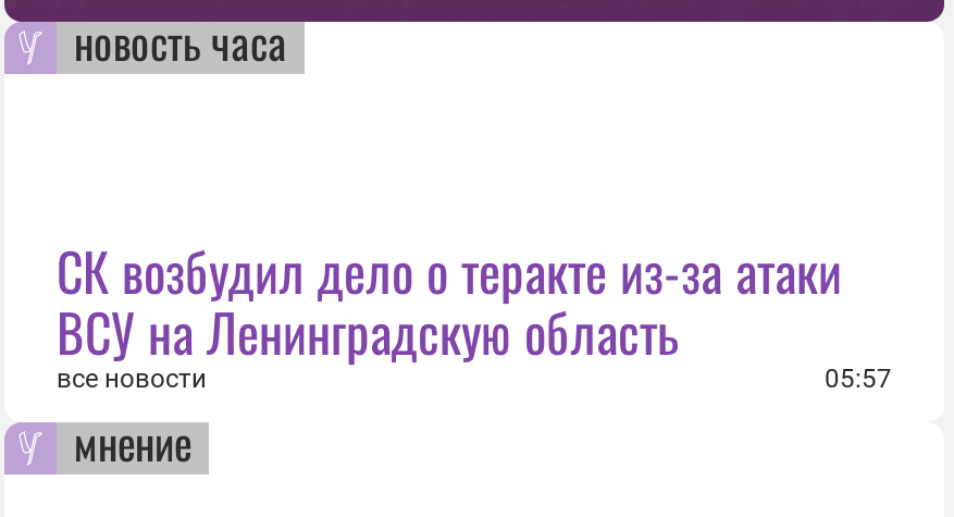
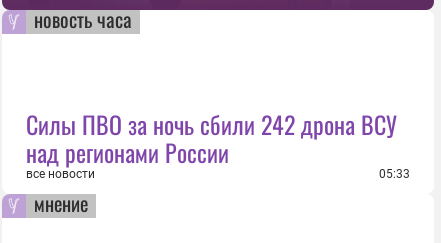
- СК возбудил дело о теракте из-за атаки
- ВСУ на Ленинградскую область
+ Силы ПВО за ночь сбили 242 дрона ВСУ
+ над регионами России

- 05:57
+ 05:33
